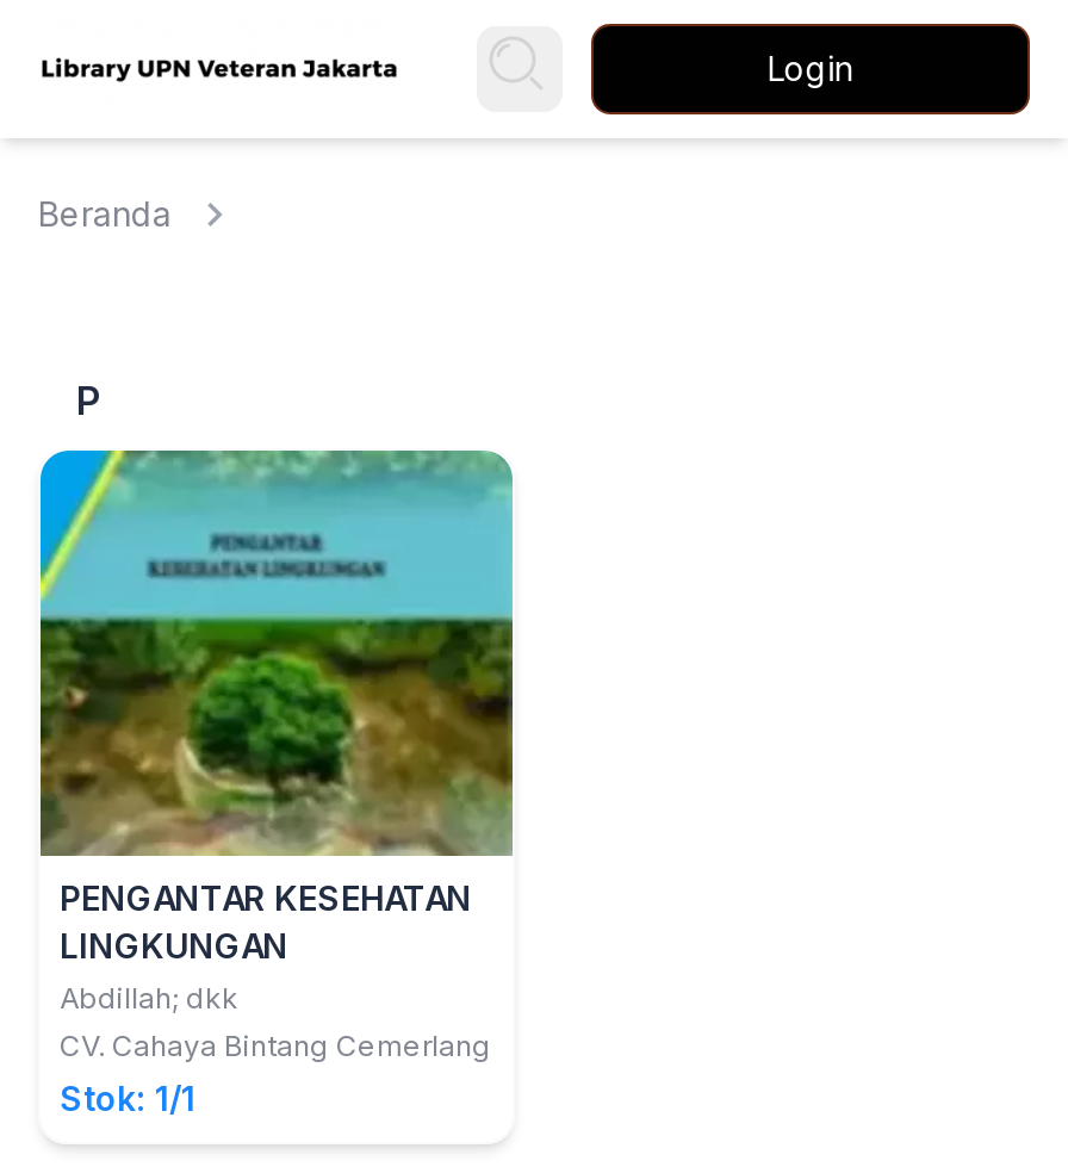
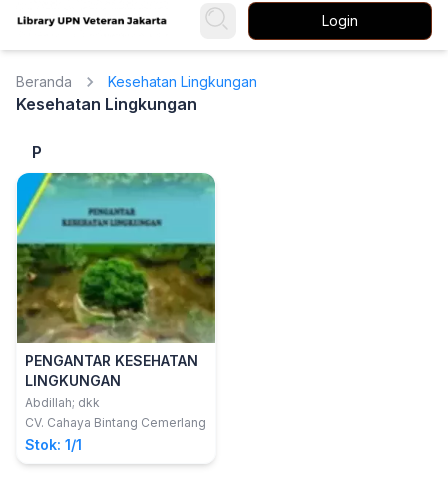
+ Kesehatan Lingkungan
+ Kesehatan Lingkungan
